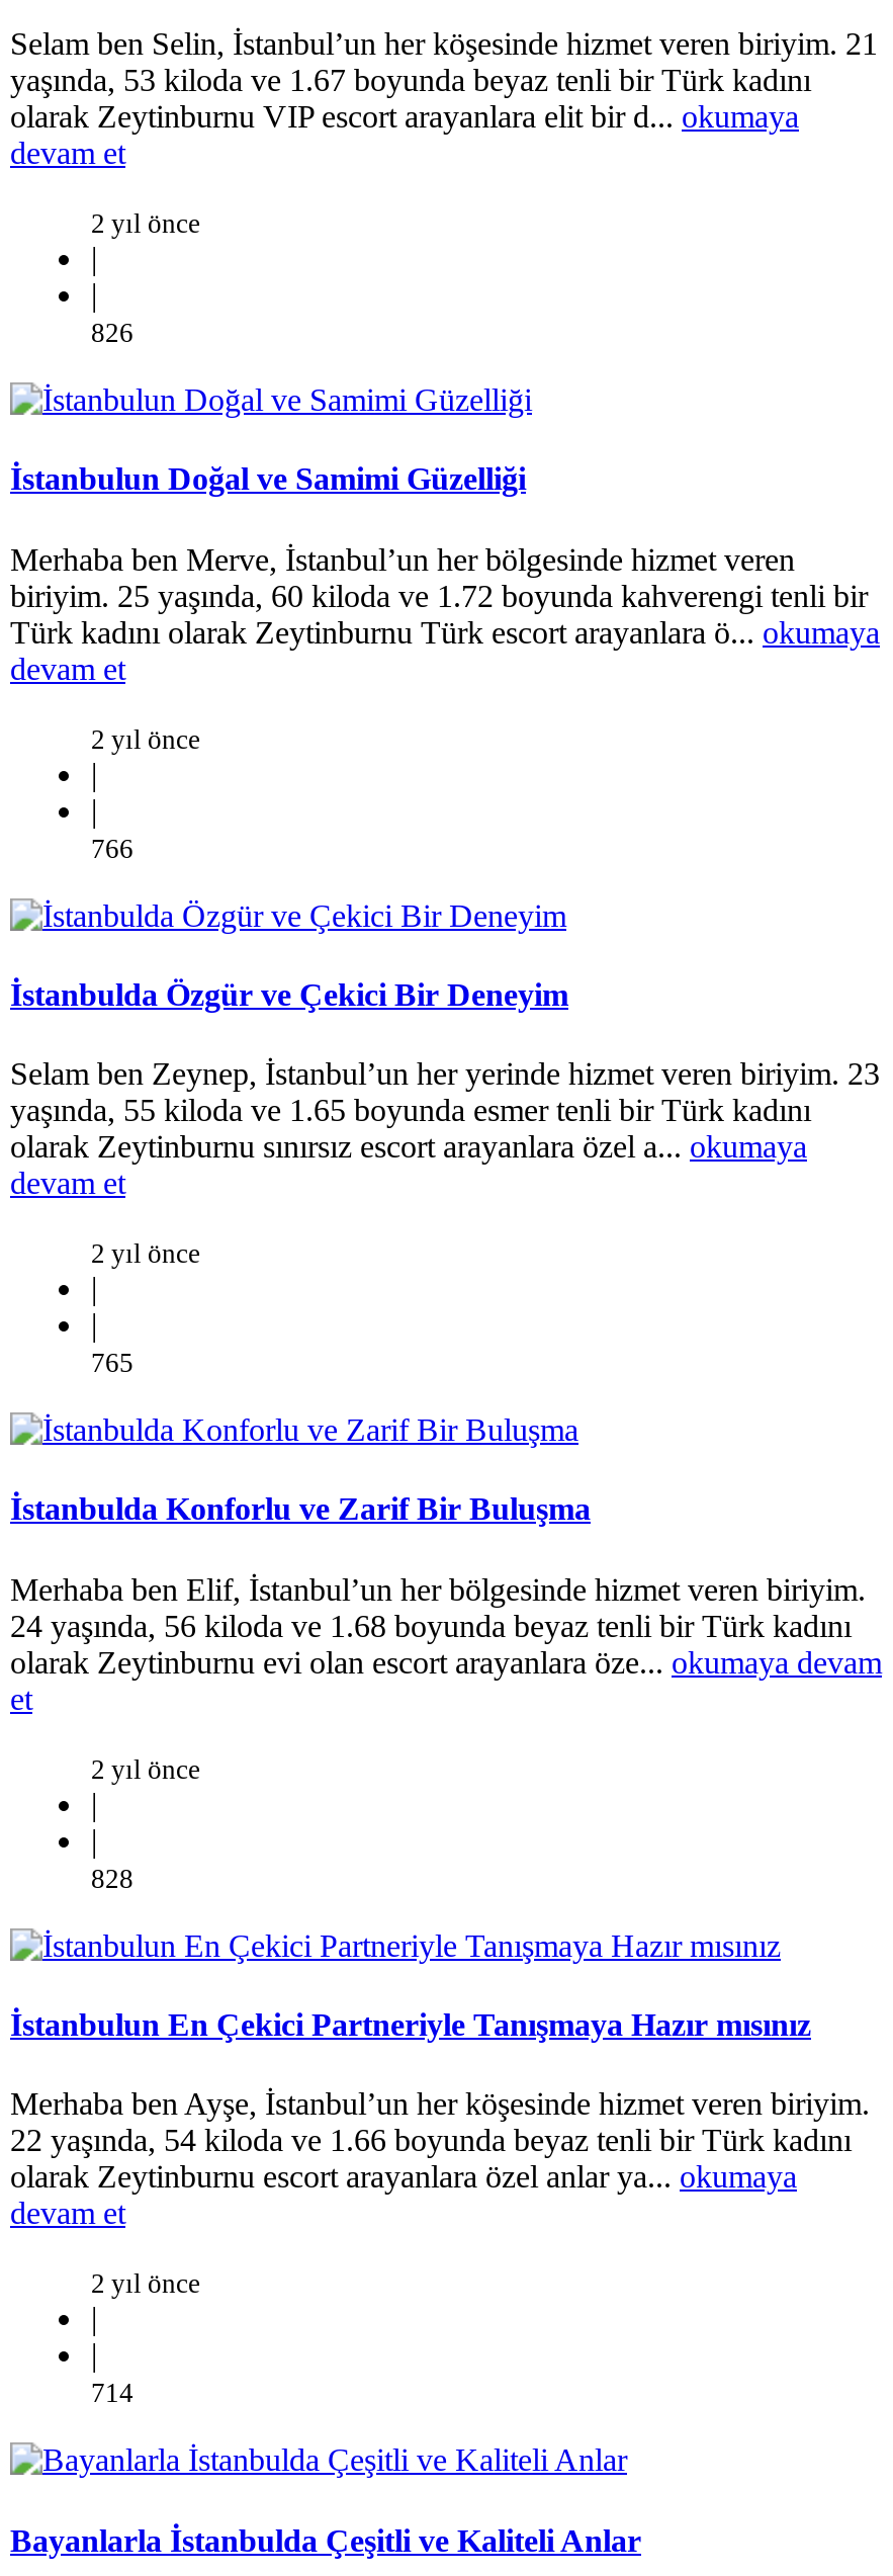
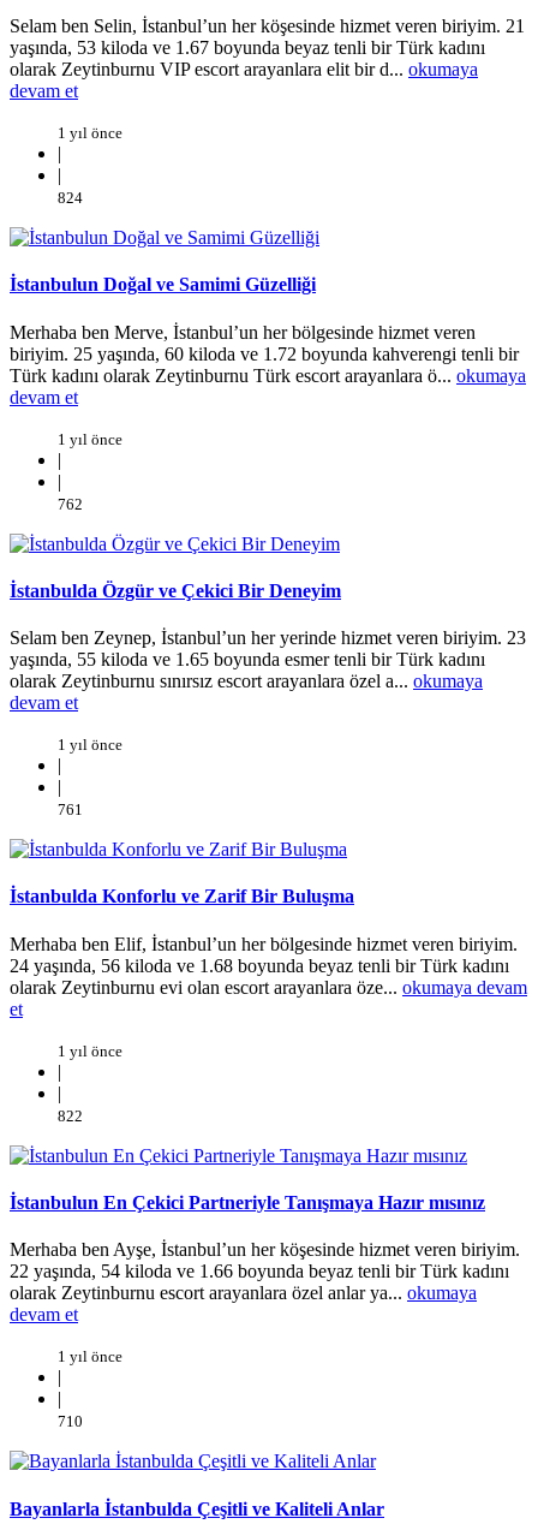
- 2 yıl önce
+ 1 yıl önce

- 826
+ 824

- 2 yıl önce
+ 1 yıl önce

- 766
+ 762

- 2 yıl önce
+ 1 yıl önce

- 765
+ 761

- 2 yıl önce
+ 1 yıl önce

- 828
+ 822

- 2 yıl önce
+ 1 yıl önce

- 714
+ 710
